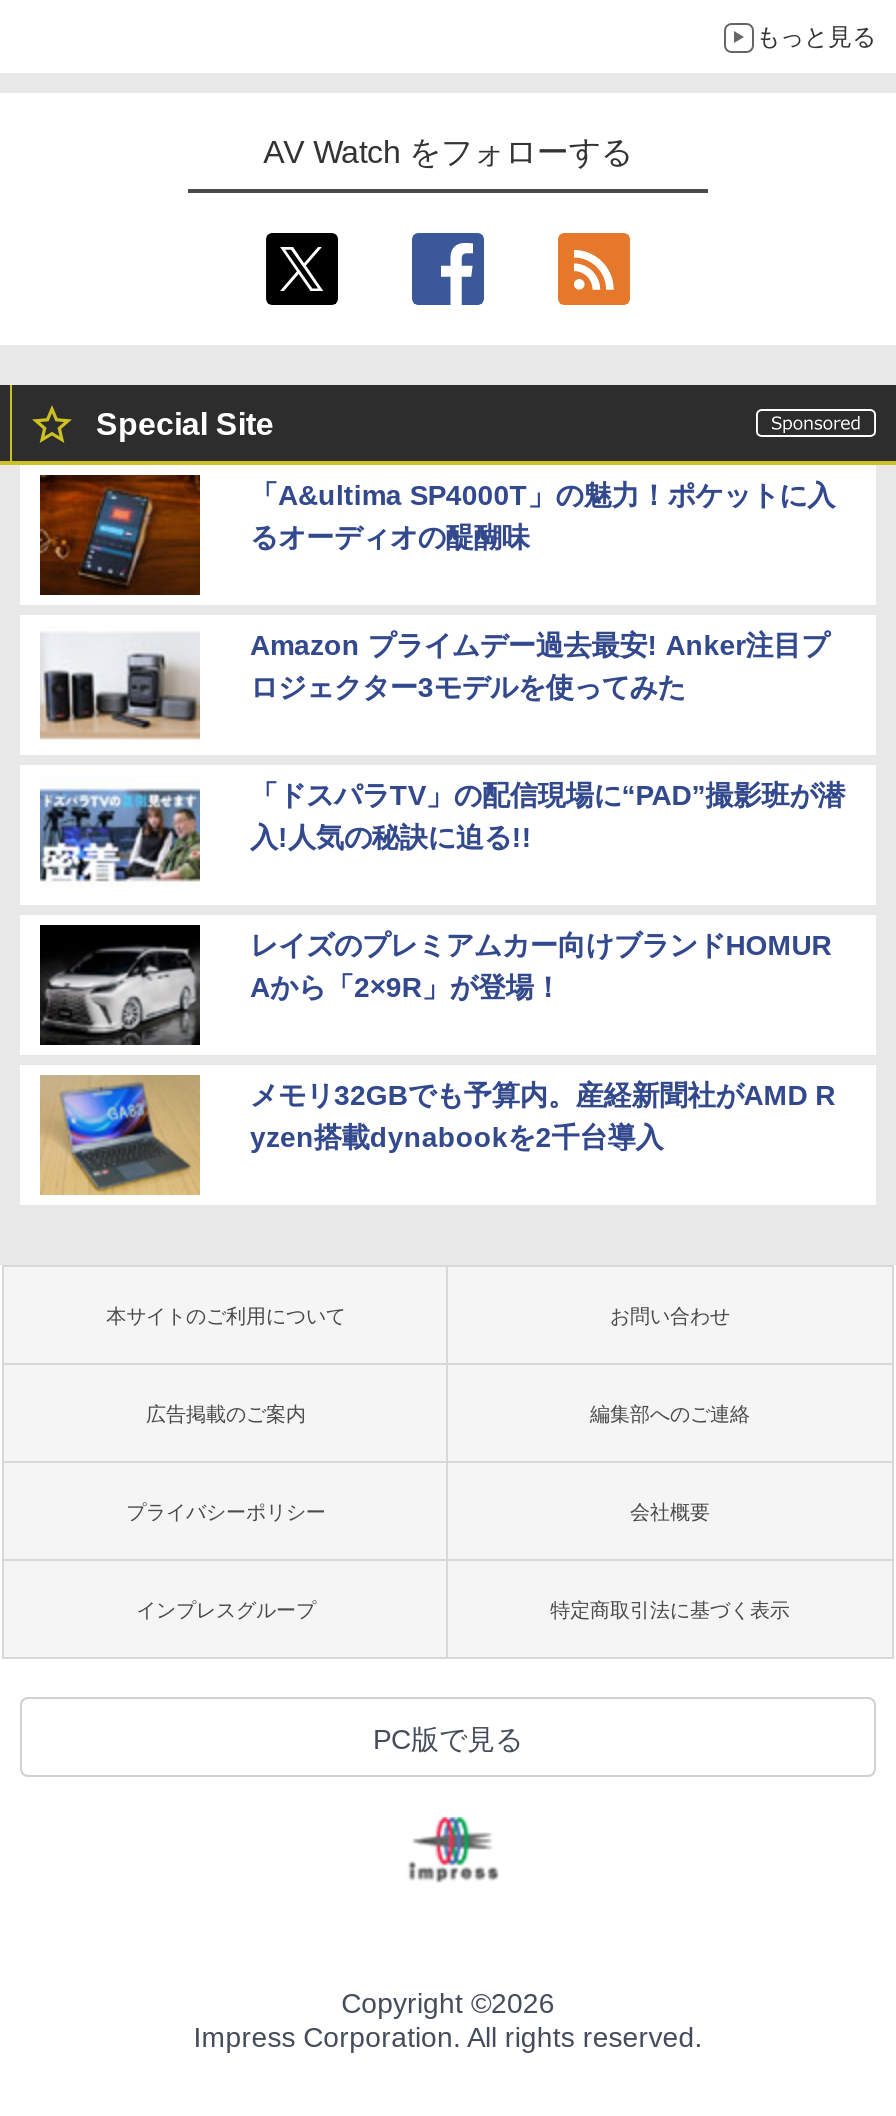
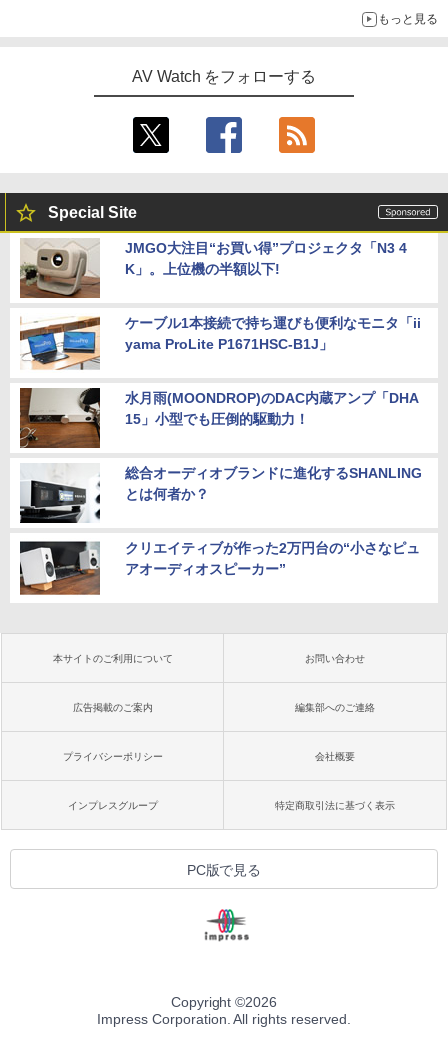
- [image]
- 「A&ultima SP4000T」の魅力！ポケットに入
- るオーディオの醍醐味
+ [image]
+ JMGO大注目“お買い得”プロジェクタ「N3 4
+ K」。上位機の半額以下!

- [image]
- Amazon プライムデー過去最安! Anker注目プ
- ロジェクター3モデルを使ってみた
+ [image]
+ ケーブル1本接続で持ち運びも便利なモニタ「ii
+ yama ProLite P1671HSC-B1J」

- [image]
- 「ドスパラTV」の配信現場に“PAD”撮影班が潜
- 入!人気の秘訣に迫る!!
+ [image]
+ 水月雨(MOONDROP)のDAC内蔵アンプ「DHA
+ 15」小型でも圧倒的駆動力！

- [image]
- レイズのプレミアムカー向けブランドHOMUR
- Aから「2×9R」が登場！
+ [image]
+ 総合オーディオブランドに進化するSHANLING
+ とは何者か？

- [image]
- メモリ32GBでも予算内。産経新聞社がAMD R
- yzen搭載dynabookを2千台導入
+ [image]
+ クリエイティブが作った2万円台の“小さなピュ
+ アオーディオスピーカー”
